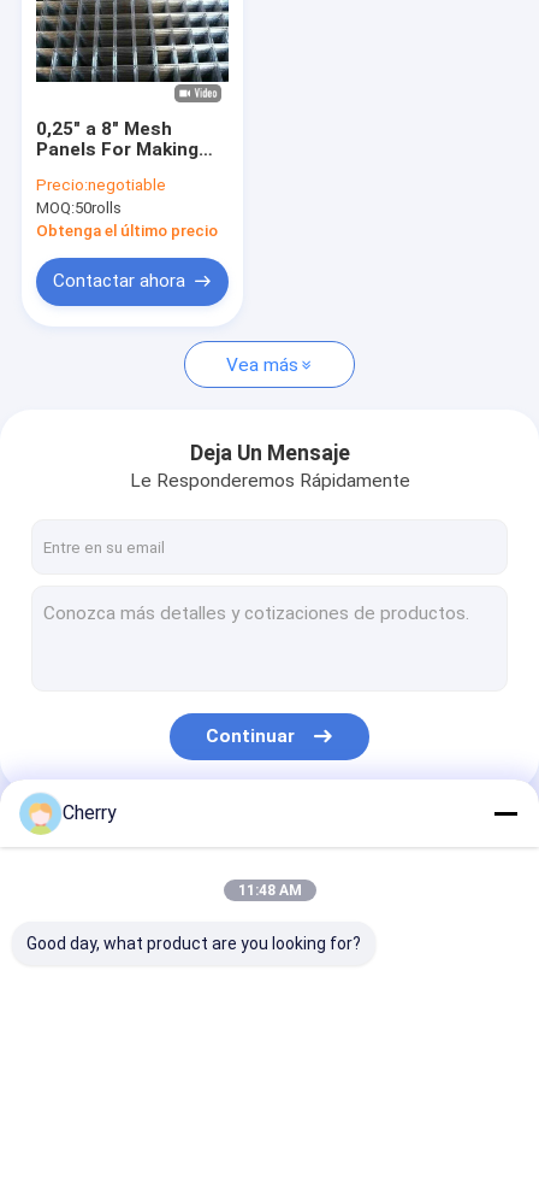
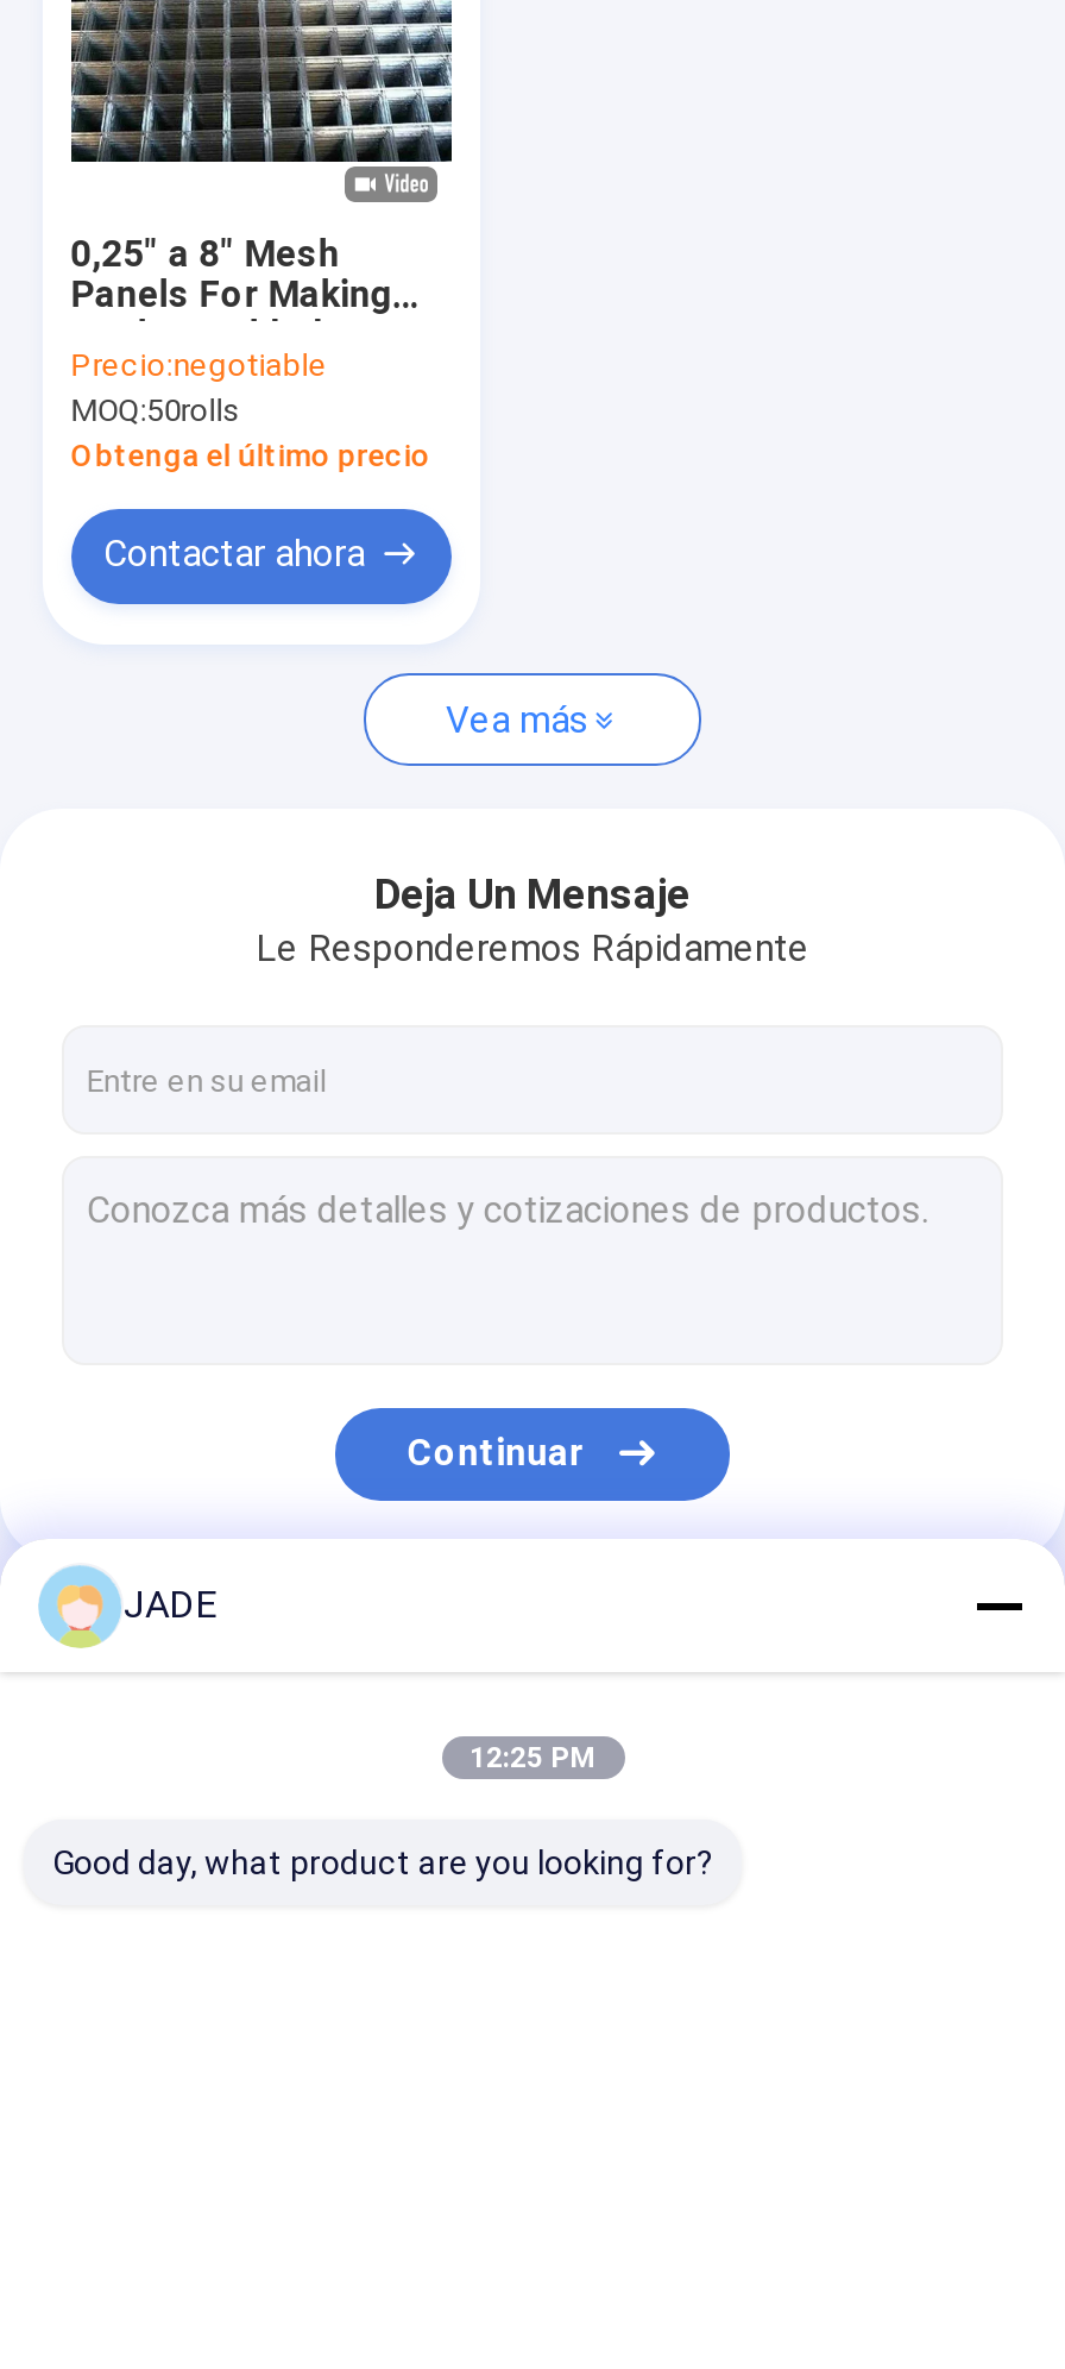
- Cherry
+ JADE

- 11:48 AM
+ 12:25 PM
